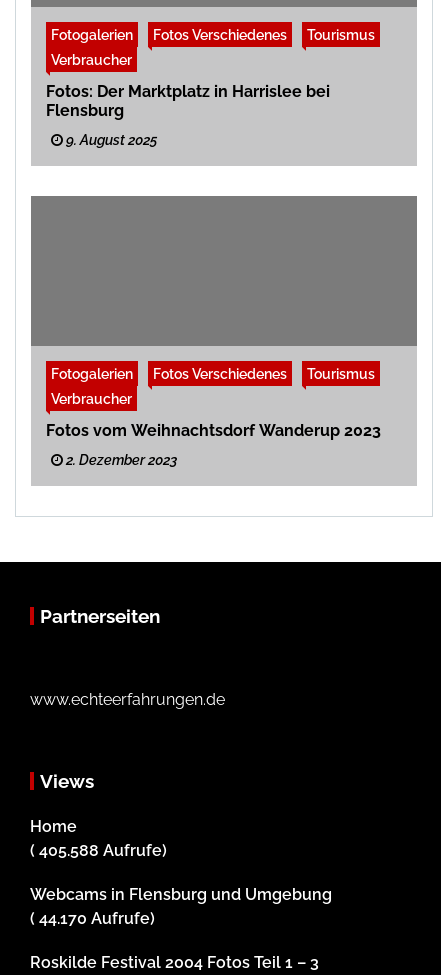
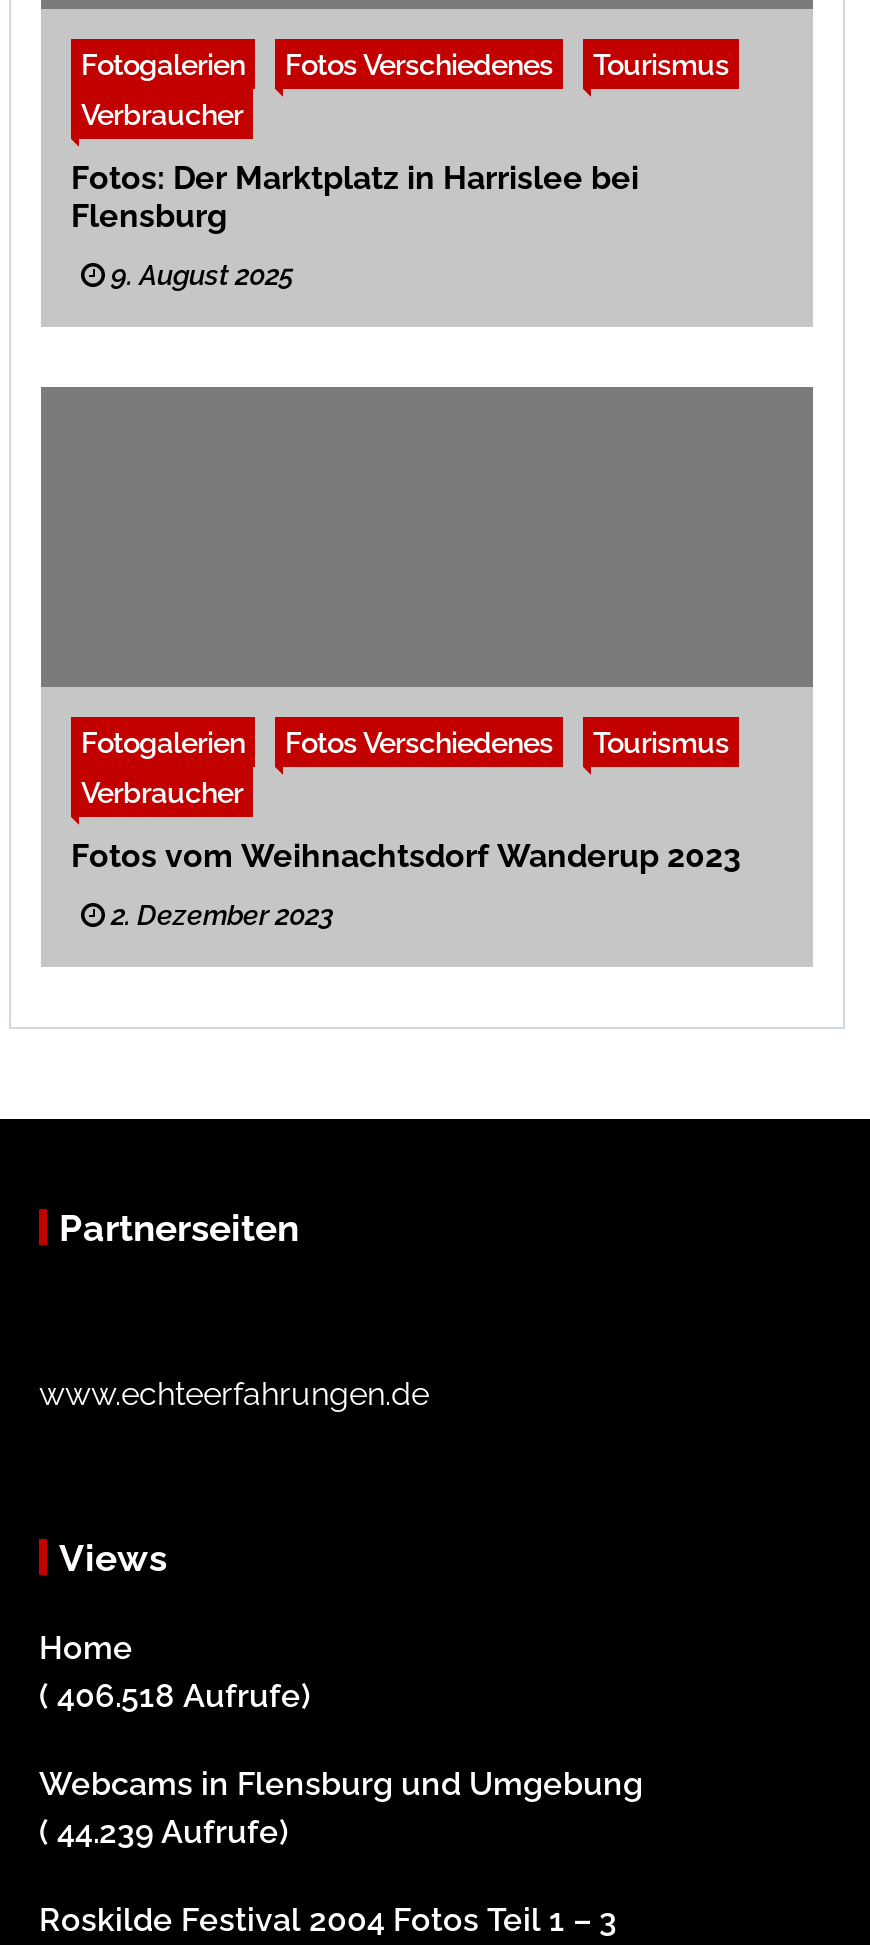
- ( 405.588 Aufrufe)
+ ( 406.518 Aufrufe)

- ( 44.170 Aufrufe)
+ ( 44.239 Aufrufe)
